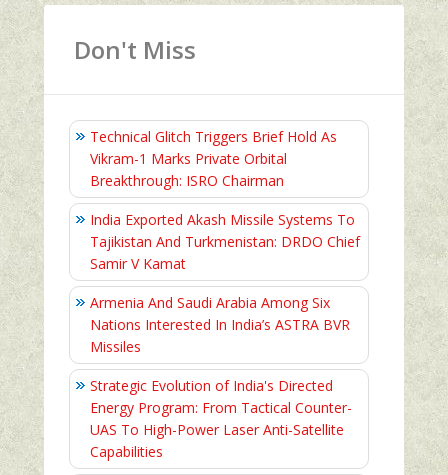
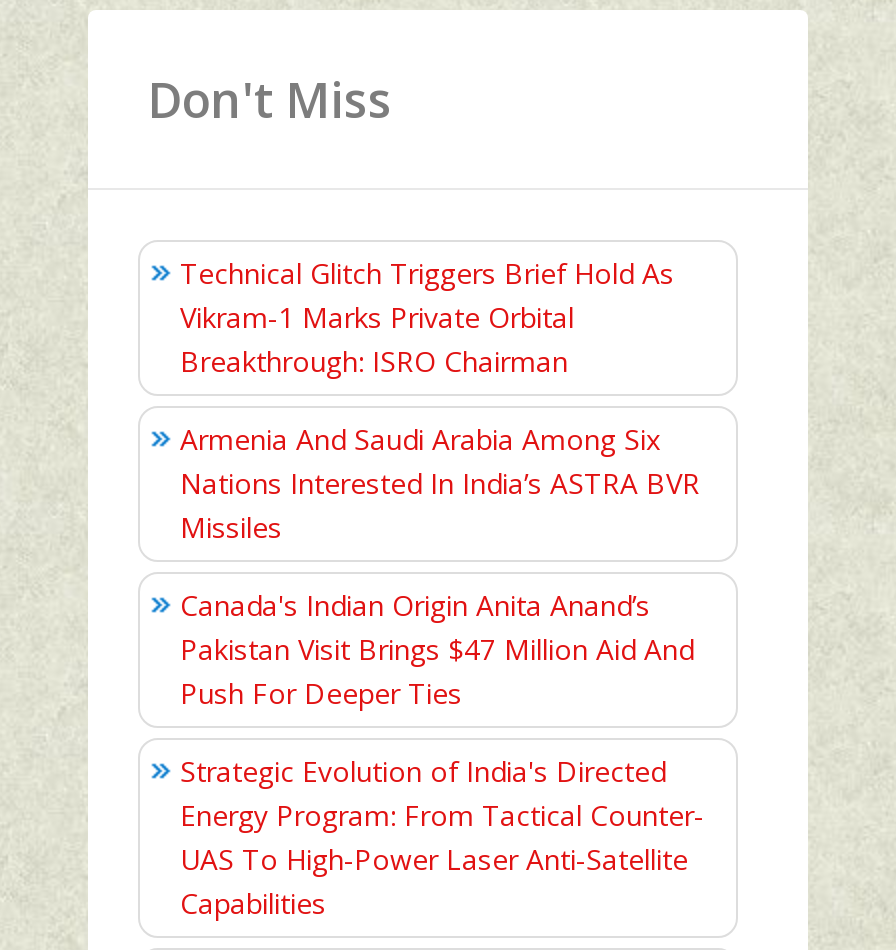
- India Exported Akash Missile Systems To
- Tajikistan And Turkmenistan: DRDO Chief
- Samir V Kamat

moved up: Armenia And Saudi Arabia Among Six | Nations Interested In India’s ASTRA BVR | Missiles

+ Canada's Indian Origin Anita Anand’s
+ Pakistan Visit Brings $47 Million Aid And
+ Push For Deeper Ties
